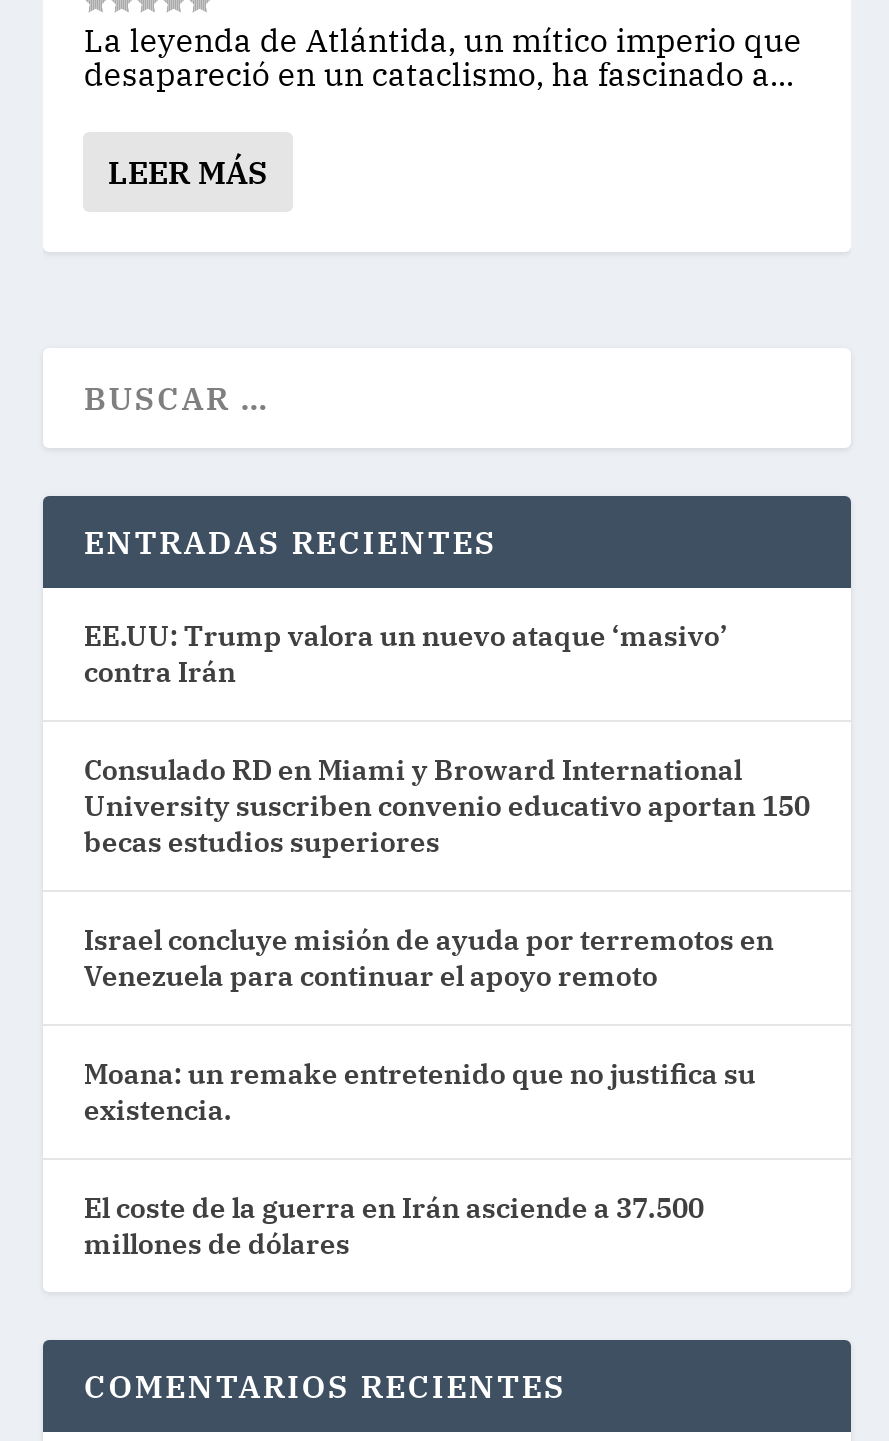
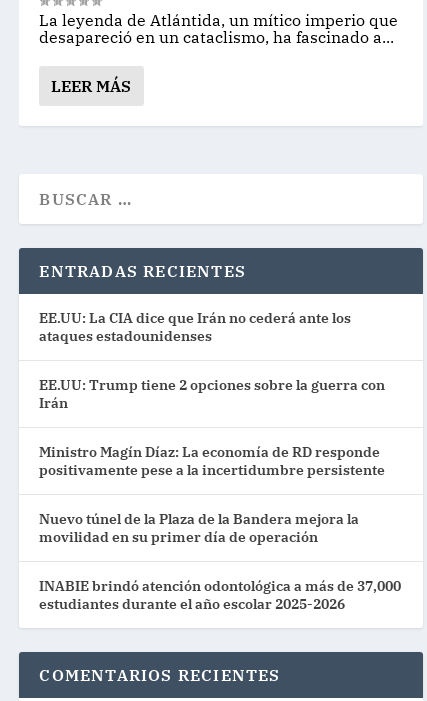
- EE.UU: Trump valora un nuevo ataque ‘masivo’
- contra Irán
+ EE.UU: La CIA dice que Irán no cederá ante los
+ ataques estadounidenses

- Consulado RD en Miami y Broward International
- University suscriben convenio educativo aportan 150
- becas estudios superiores
+ EE.UU: Trump tiene 2 opciones sobre la guerra con
+ Irán

- Israel concluye misión de ayuda por terremotos en
- Venezuela para continuar el apoyo remoto
+ Ministro Magín Díaz: La economía de RD responde
+ positivamente pese a la incertidumbre persistente

- Moana: un remake entretenido que no justifica su
- existencia.
+ Nuevo túnel de la Plaza de la Bandera mejora la
+ movilidad en su primer día de operación

- El coste de la guerra en Irán asciende a 37.500
- millones de dólares
+ INABIE brindó atención odontológica a más de 37,000
+ estudiantes durante el año escolar 2025-2026
